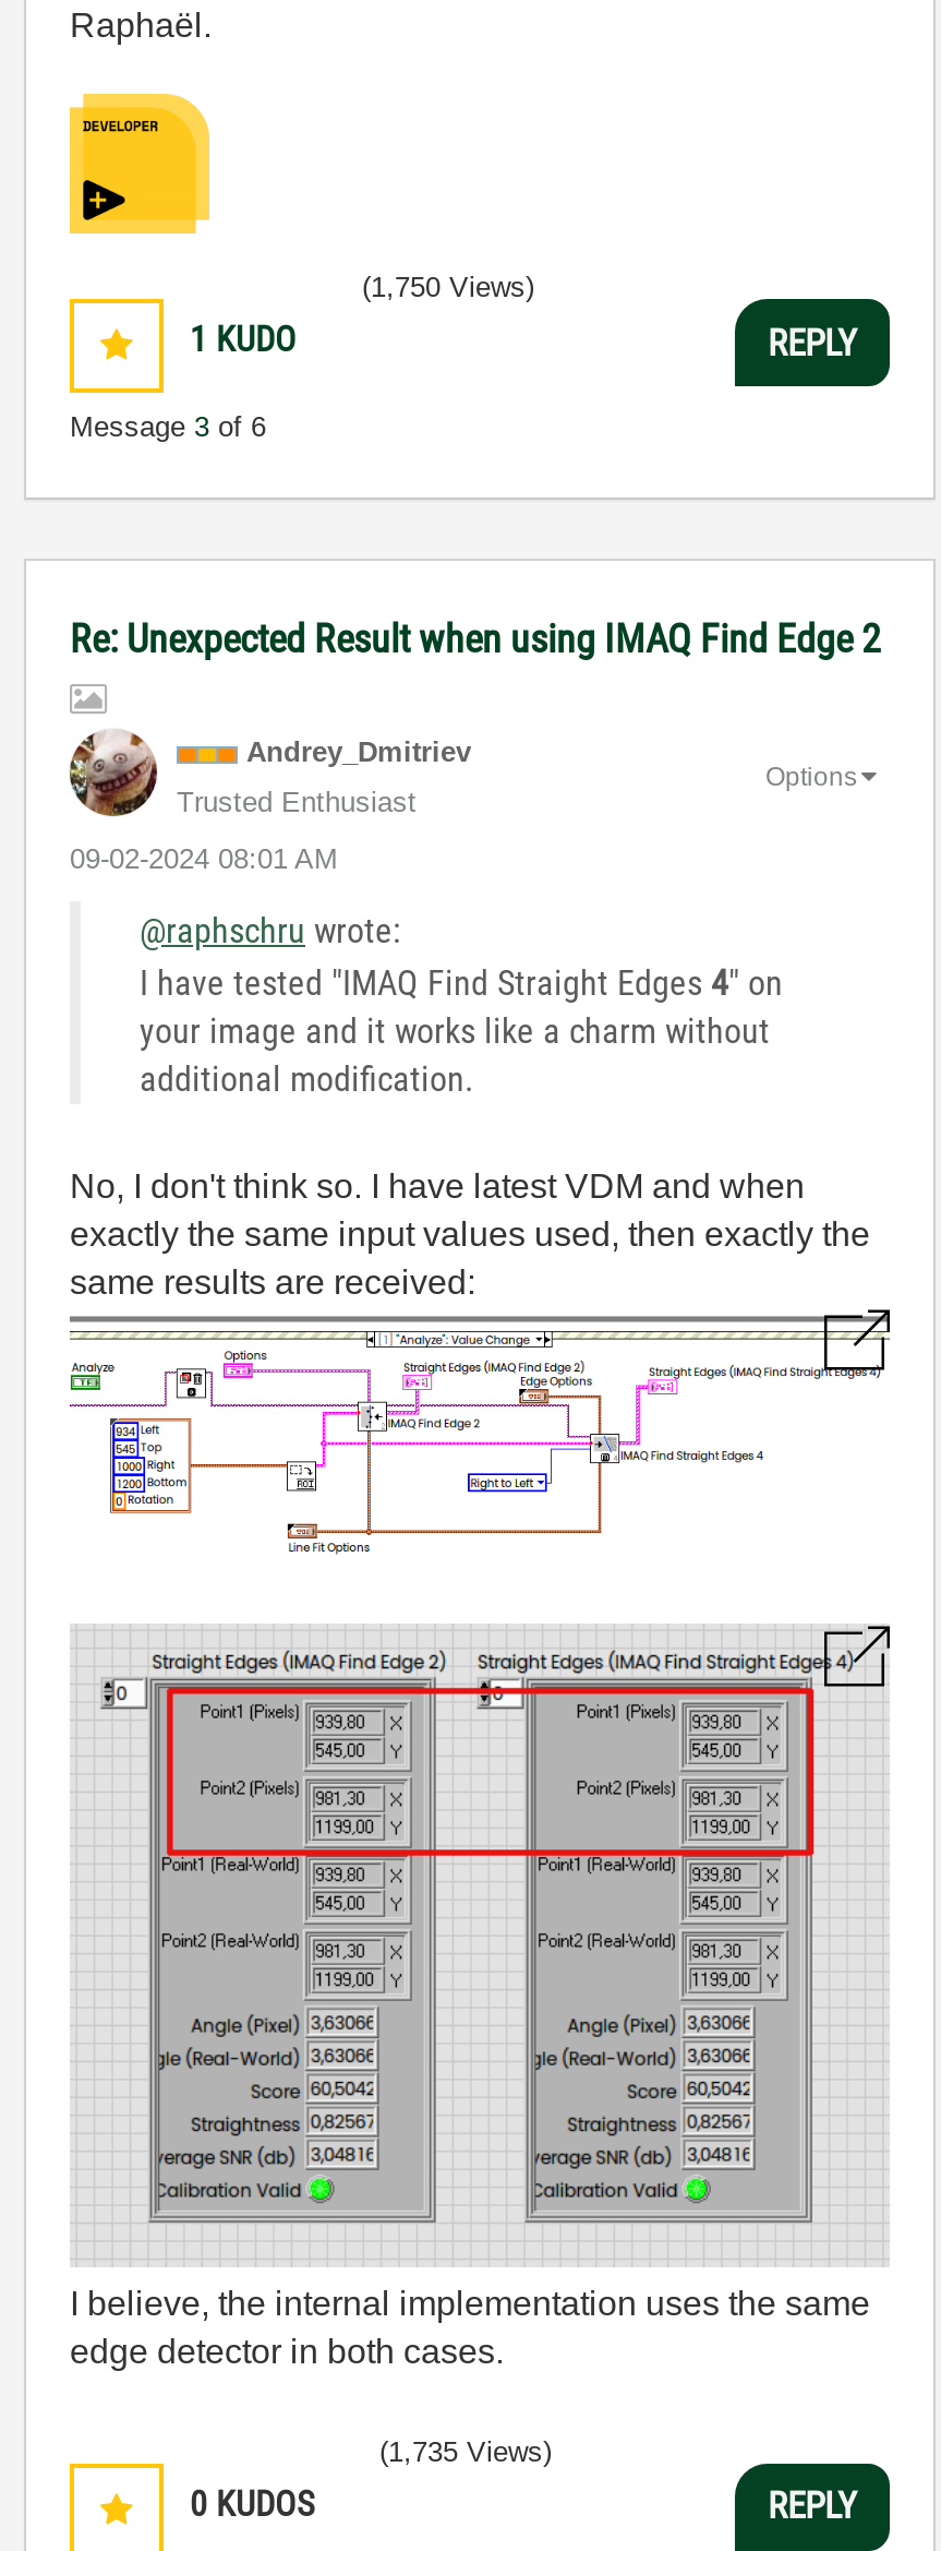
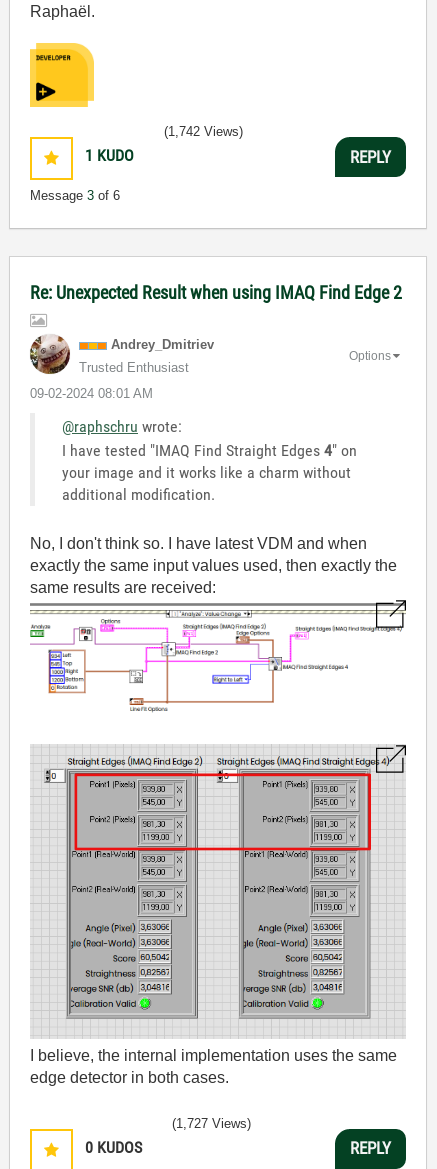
- (1,750 Views)
+ (1,742 Views)

- (1,735 Views)
+ (1,727 Views)
